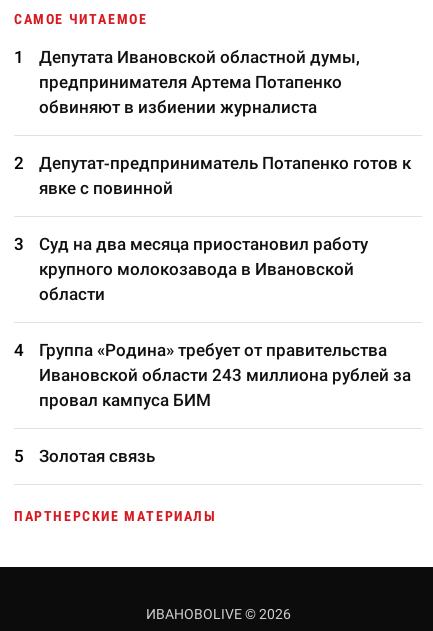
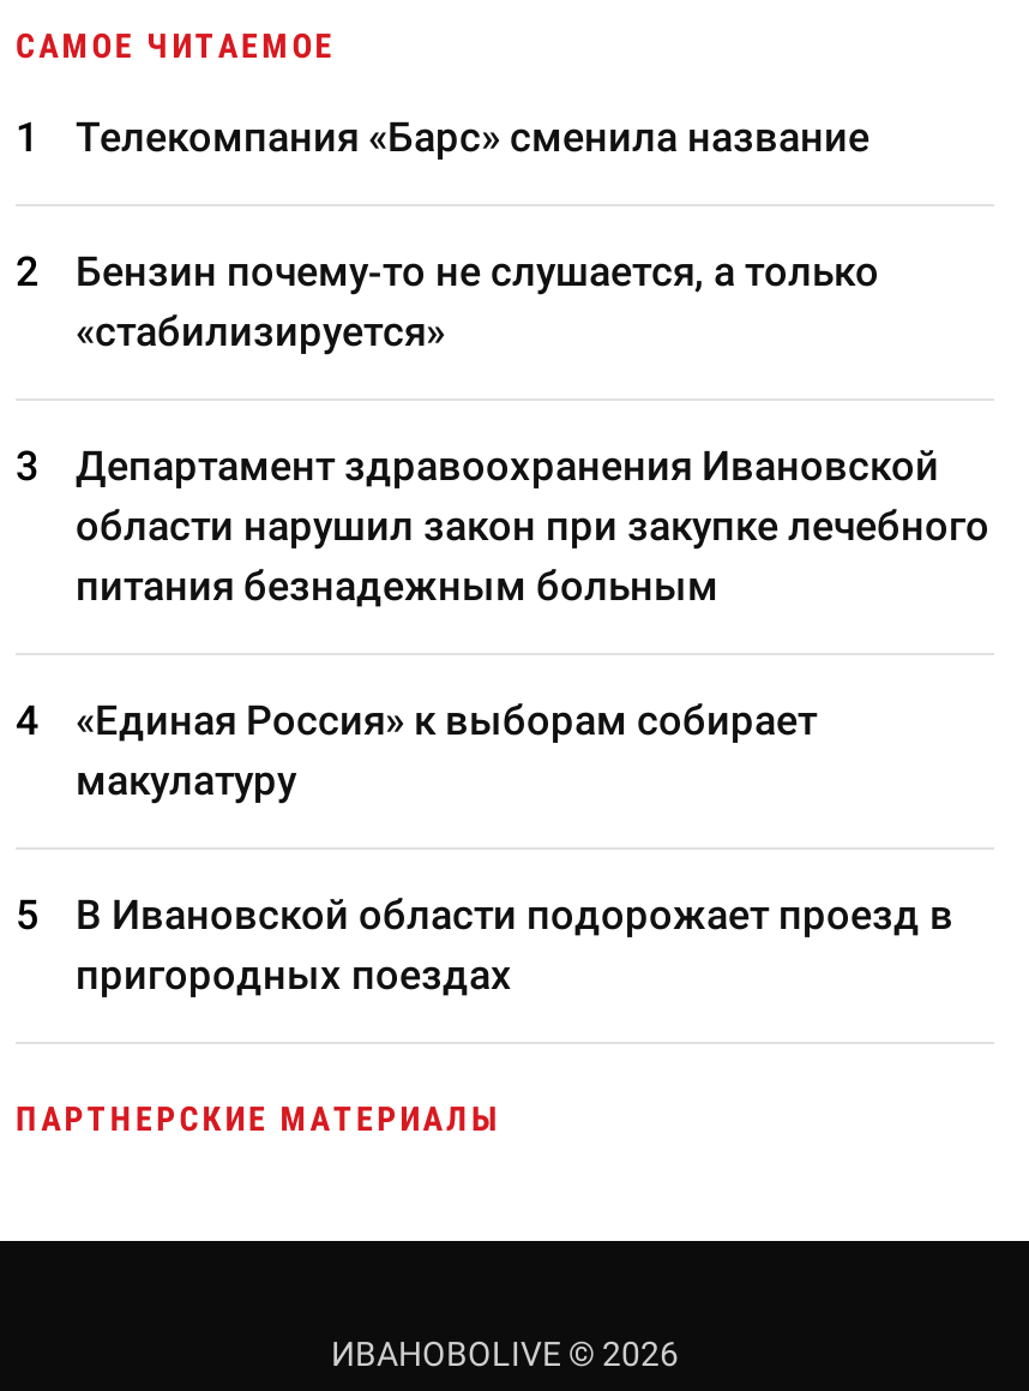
- Депутата Ивановской областной думы,
- предпринимателя Артема Потапенко
- обвиняют в избиении журналиста
+ Телекомпания «Барс» сменила название

- Депутат-предприниматель Потапенко готов к
- явке с повинной
+ Бензин почему-то не слушается, а только
+ «стабилизируется»

- Суд на два месяца приостановил работу
- крупного молокозавода в Ивановской
- области
+ Департамент здравоохранения Ивановской
+ области нарушил закон при закупке лечебного
+ питания безнадежным больным

- Группа «Родина» требует от правительства
- Ивановской области 243 миллиона рублей за
- провал кампуса БИМ
+ «Единая Россия» к выборам собирает
+ макулатуру

- Золотая связь
+ В Ивановской области подорожает проезд в
+ пригородных поездах
